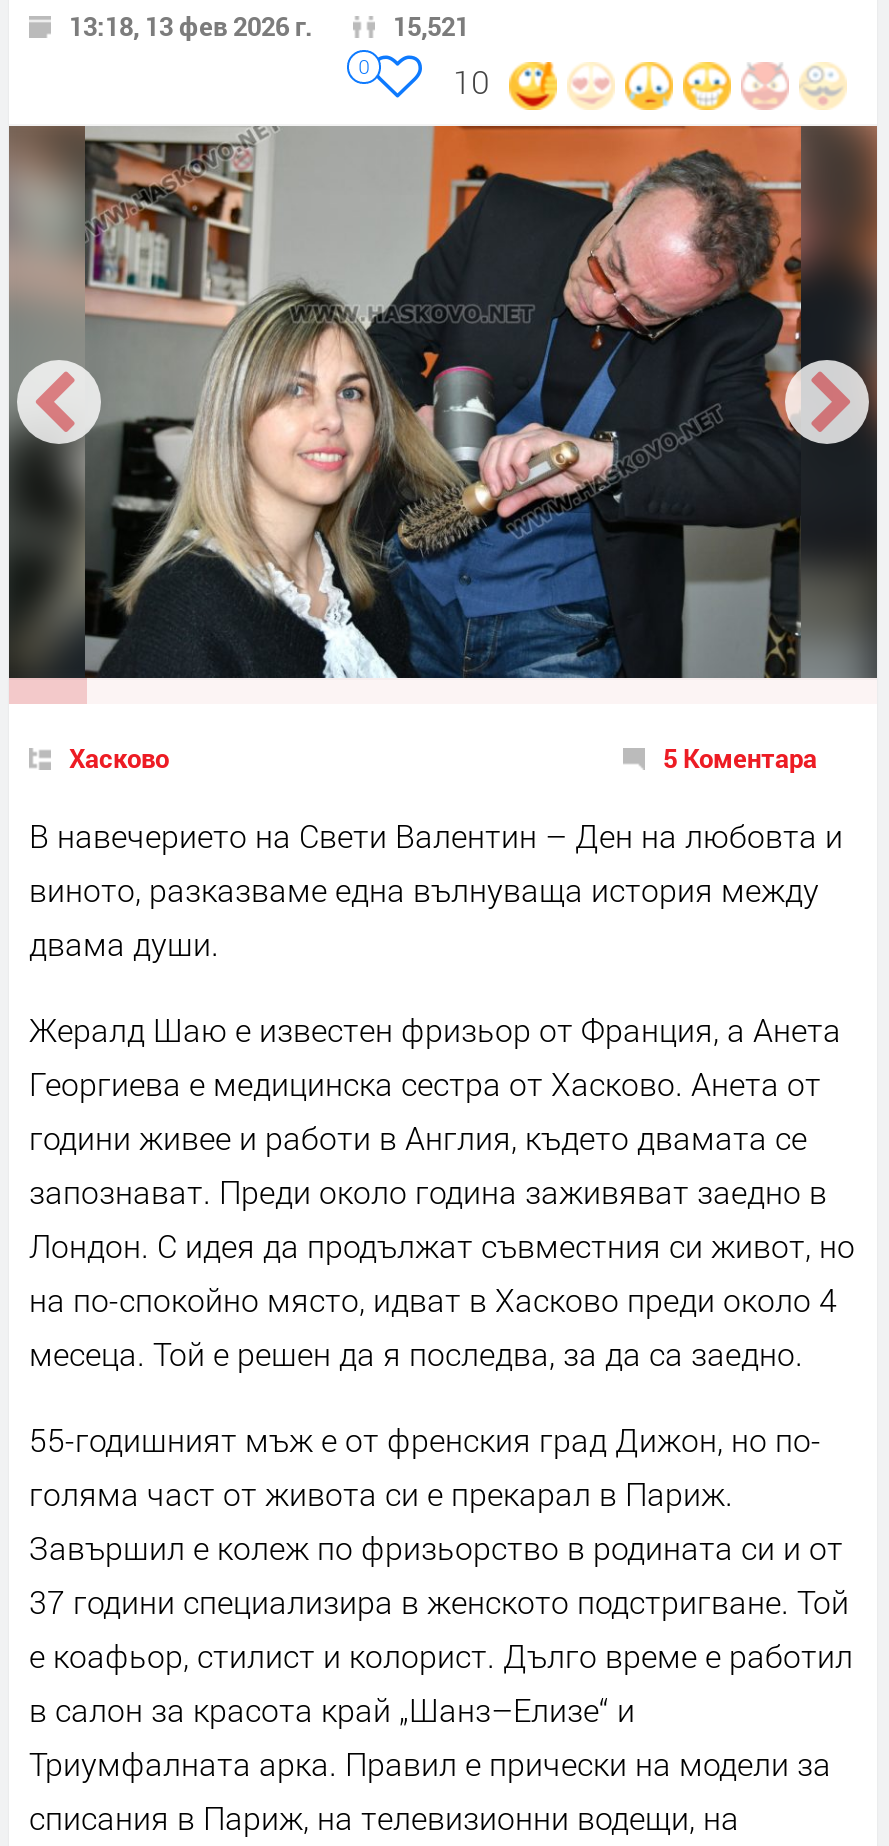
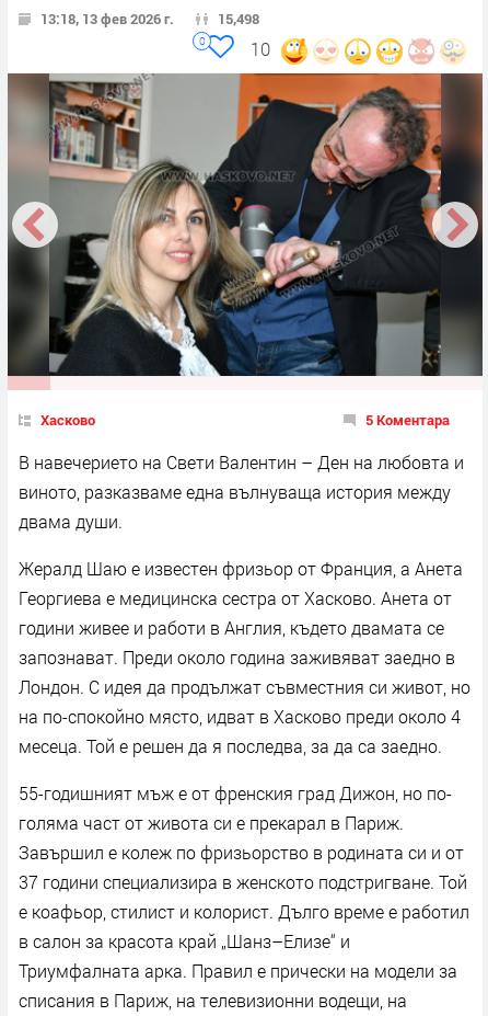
- 15,521
+ 15,498
